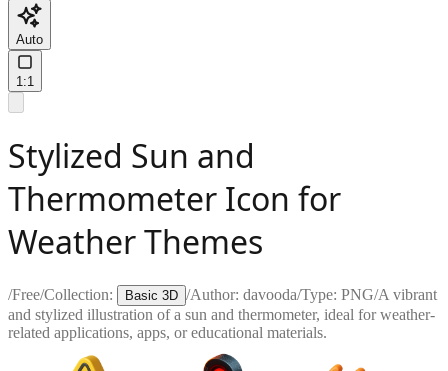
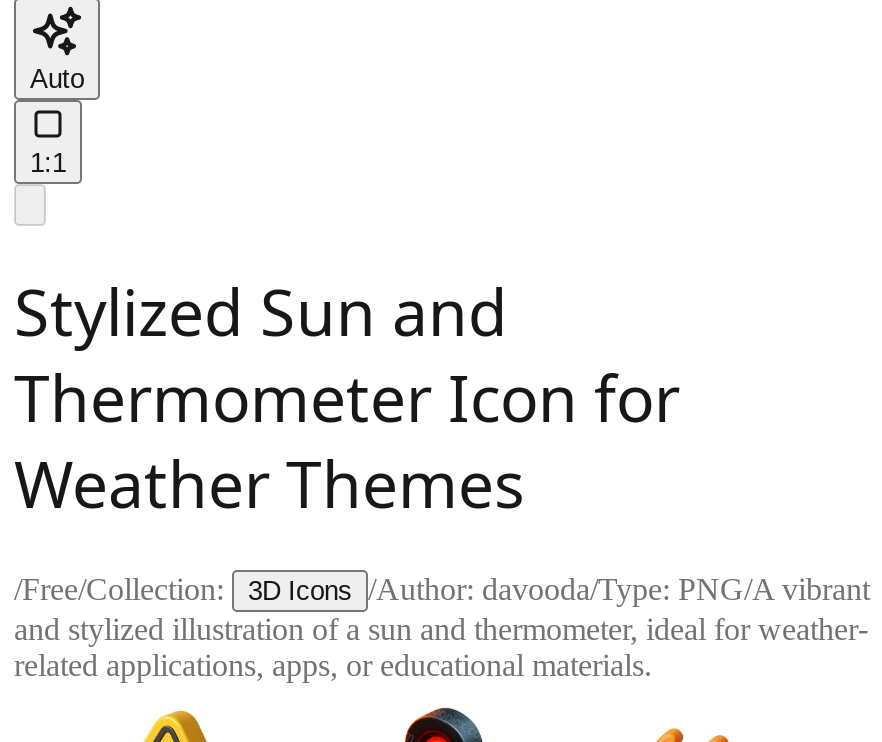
- Basic 3D /Author: davooda/Type: PNG/A vibrant
+ 3D Icons /Author: davooda/Type: PNG/A vibrant
